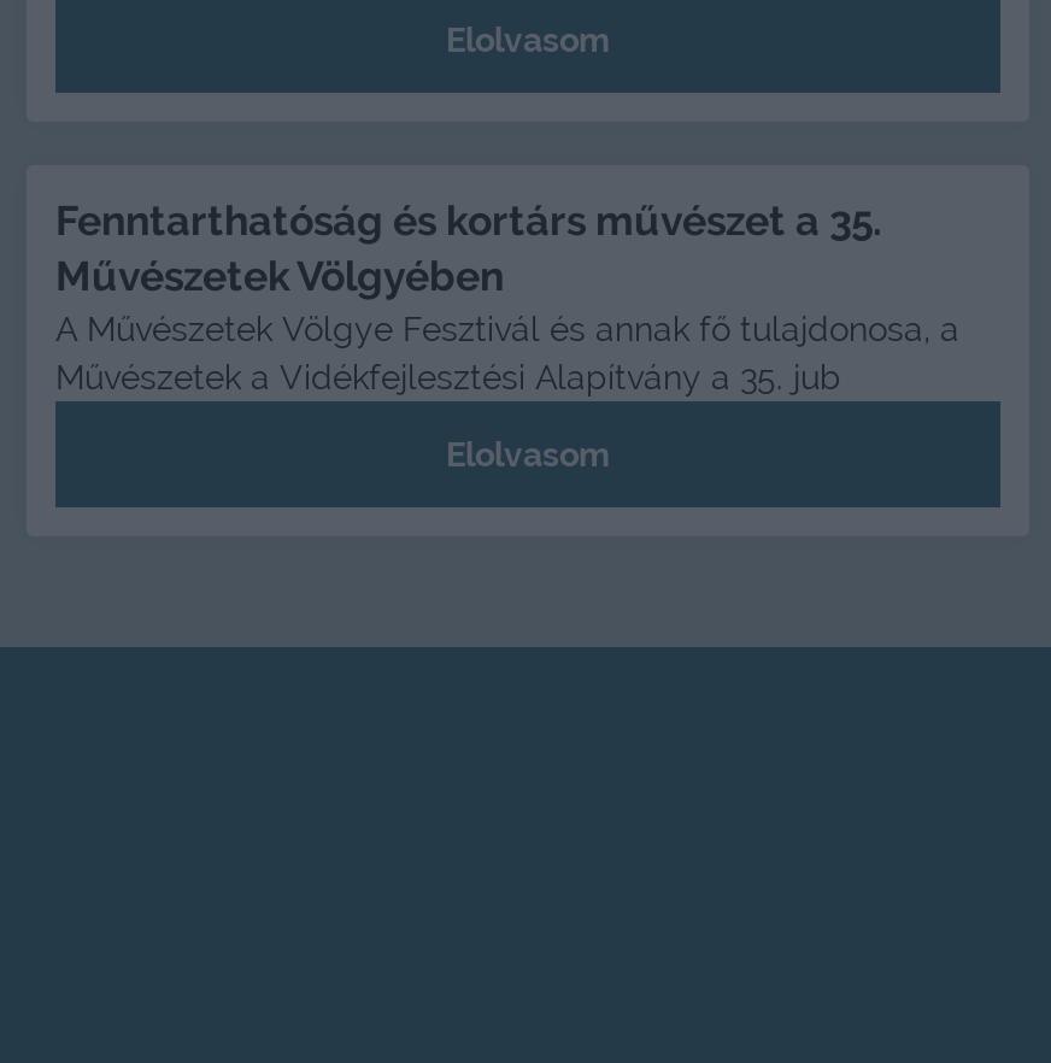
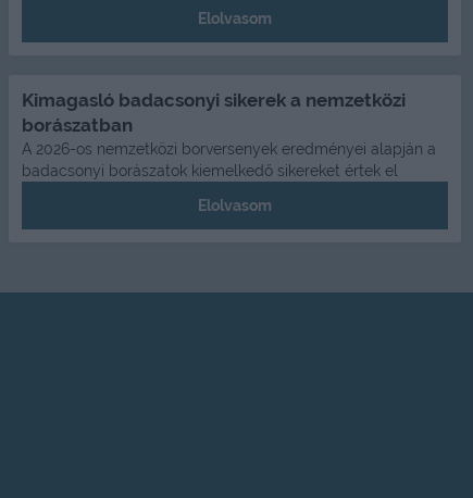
- Fenntarthatóság és kortárs művészet a 35.
- Művészetek Völgyében
- A Művészetek Völgye Fesztivál és annak fő tulajdonosa, a
- Művészetek a Vidékfejlesztési Alapítvány a 35. jub
+ Kimagasló badacsonyi sikerek a nemzetközi
+ borászatban
+ A 2026-os nemzetközi borversenyek eredményei alapján a
+ badacsonyi borászatok kiemelkedő sikereket értek el
